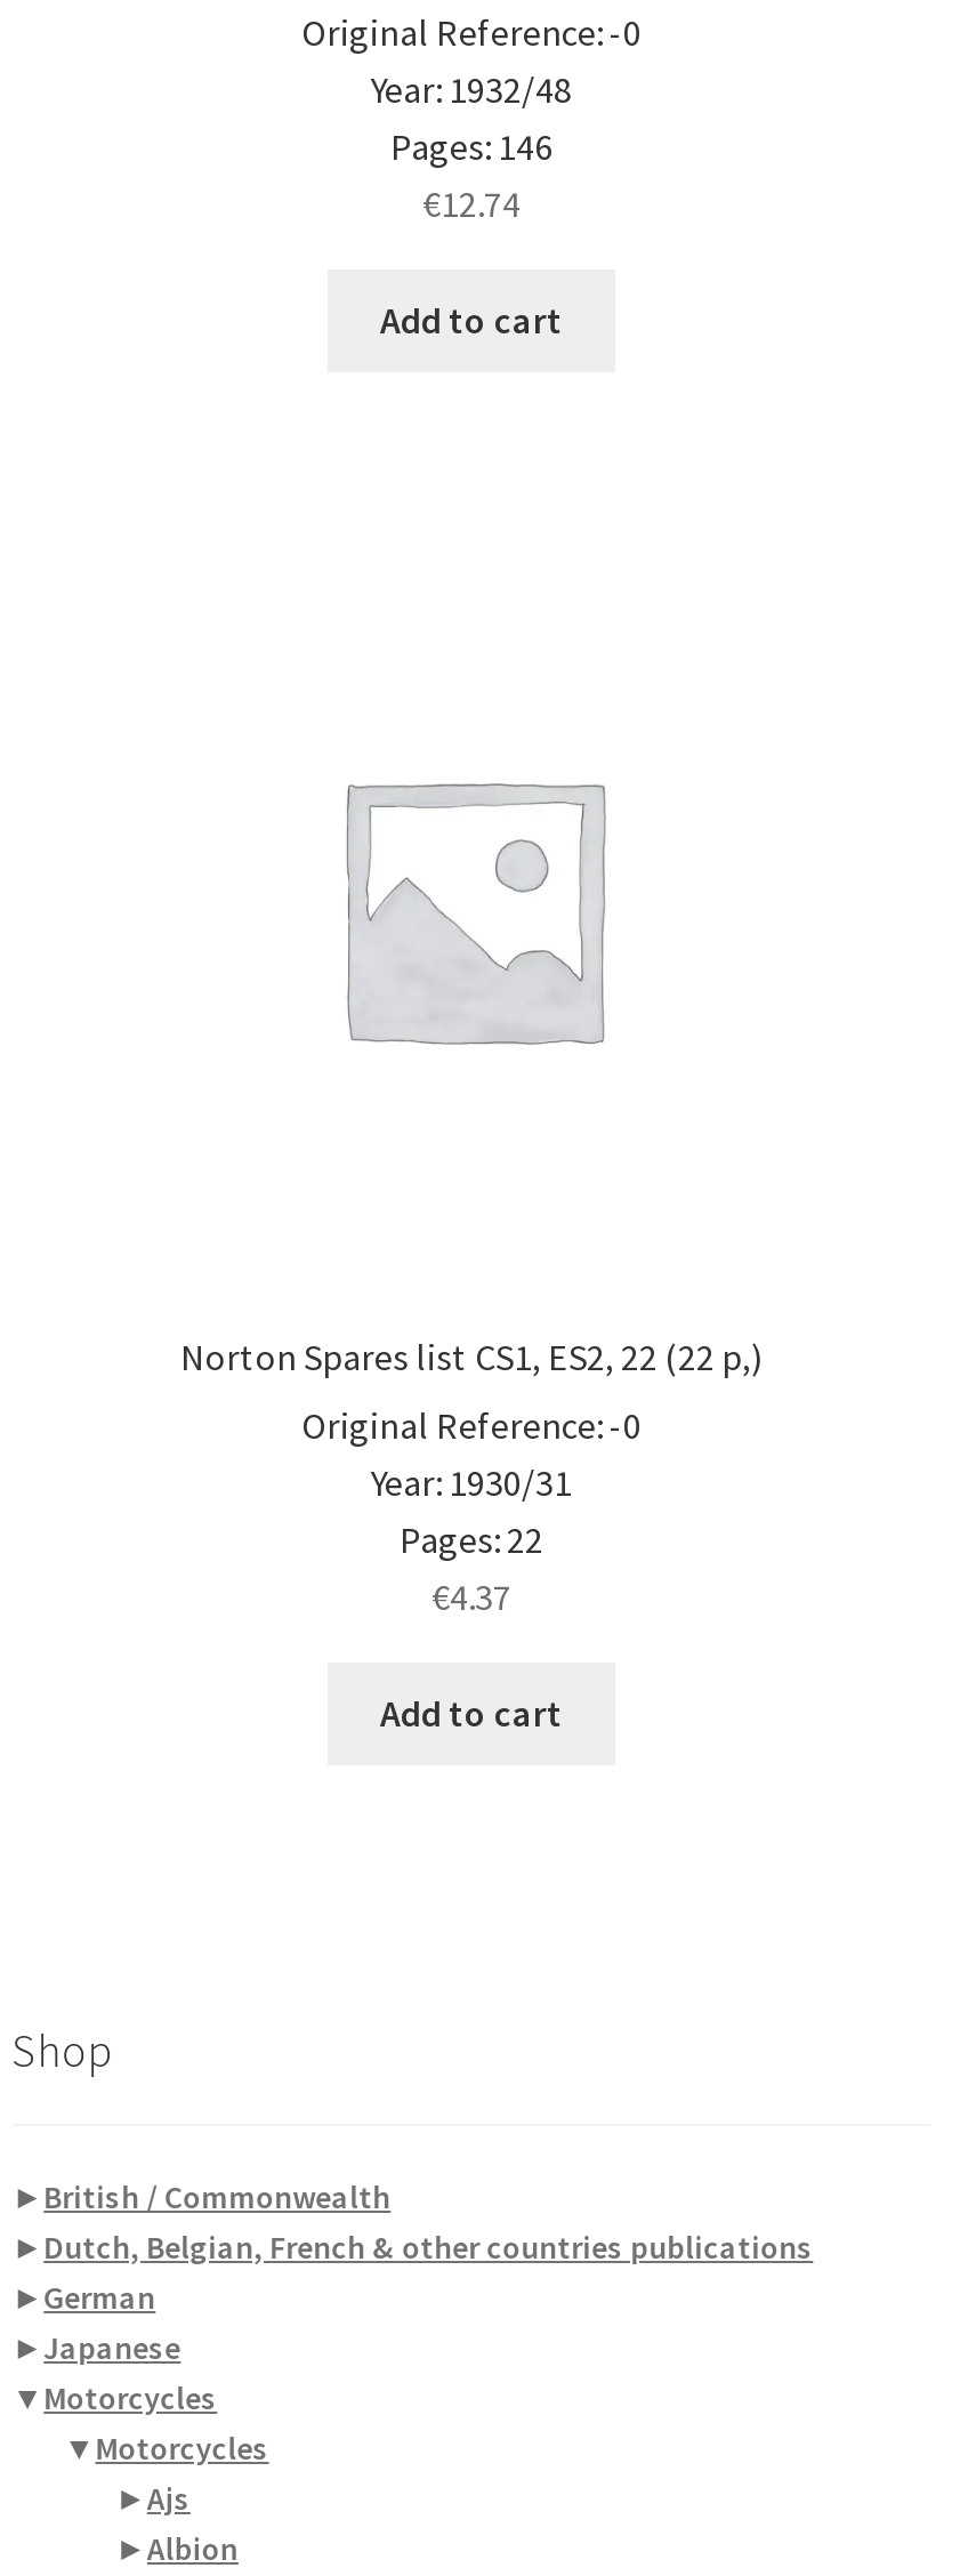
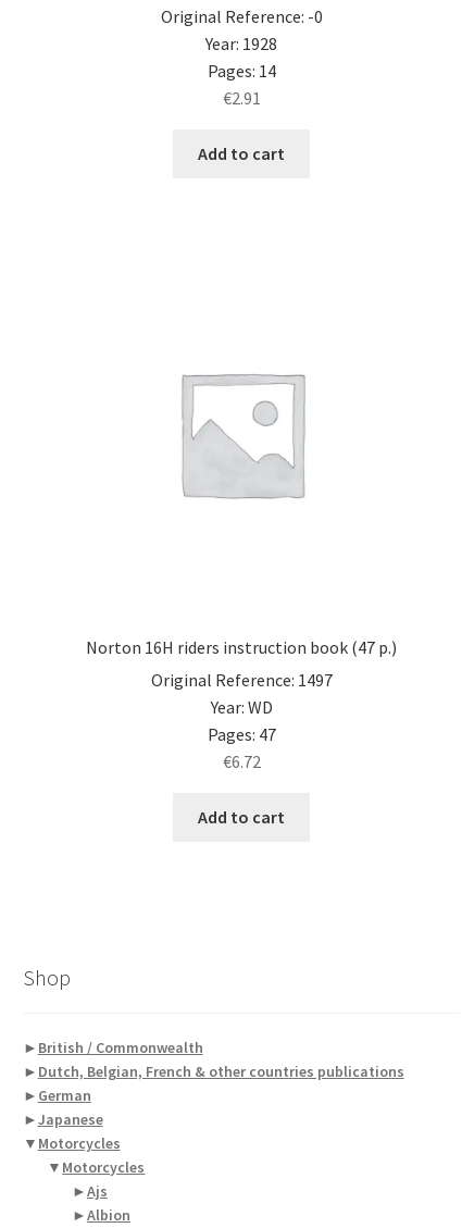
- Year: 1932/48
+ Year: 1928

- Pages: 146
+ Pages: 14

- €12.74
+ €2.91

- Norton Spares list CS1, ES2, 22 (22 p,)
+ Norton 16H riders instruction book (47 p.)

- Original Reference: -0
- Year: 1930/31
- Pages: 22
- €4.37
+ Original Reference: 1497
+ Year: WD
+ Pages: 47
+ €6.72
